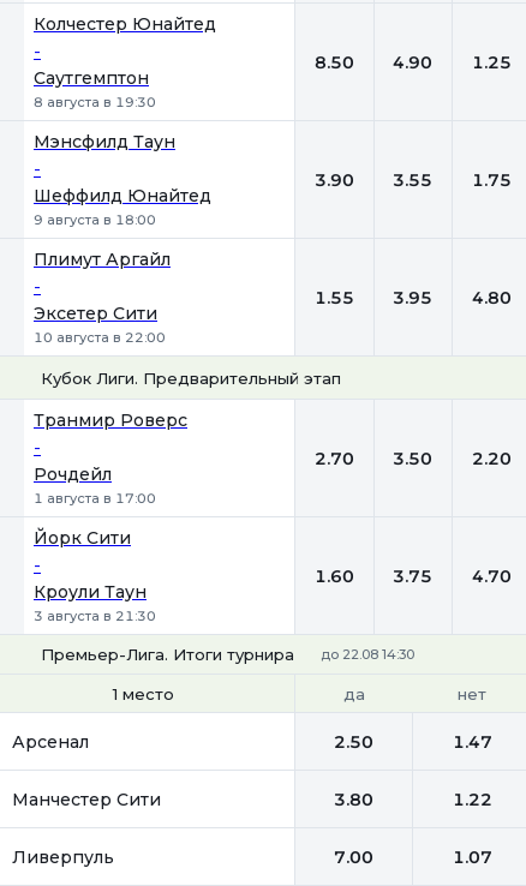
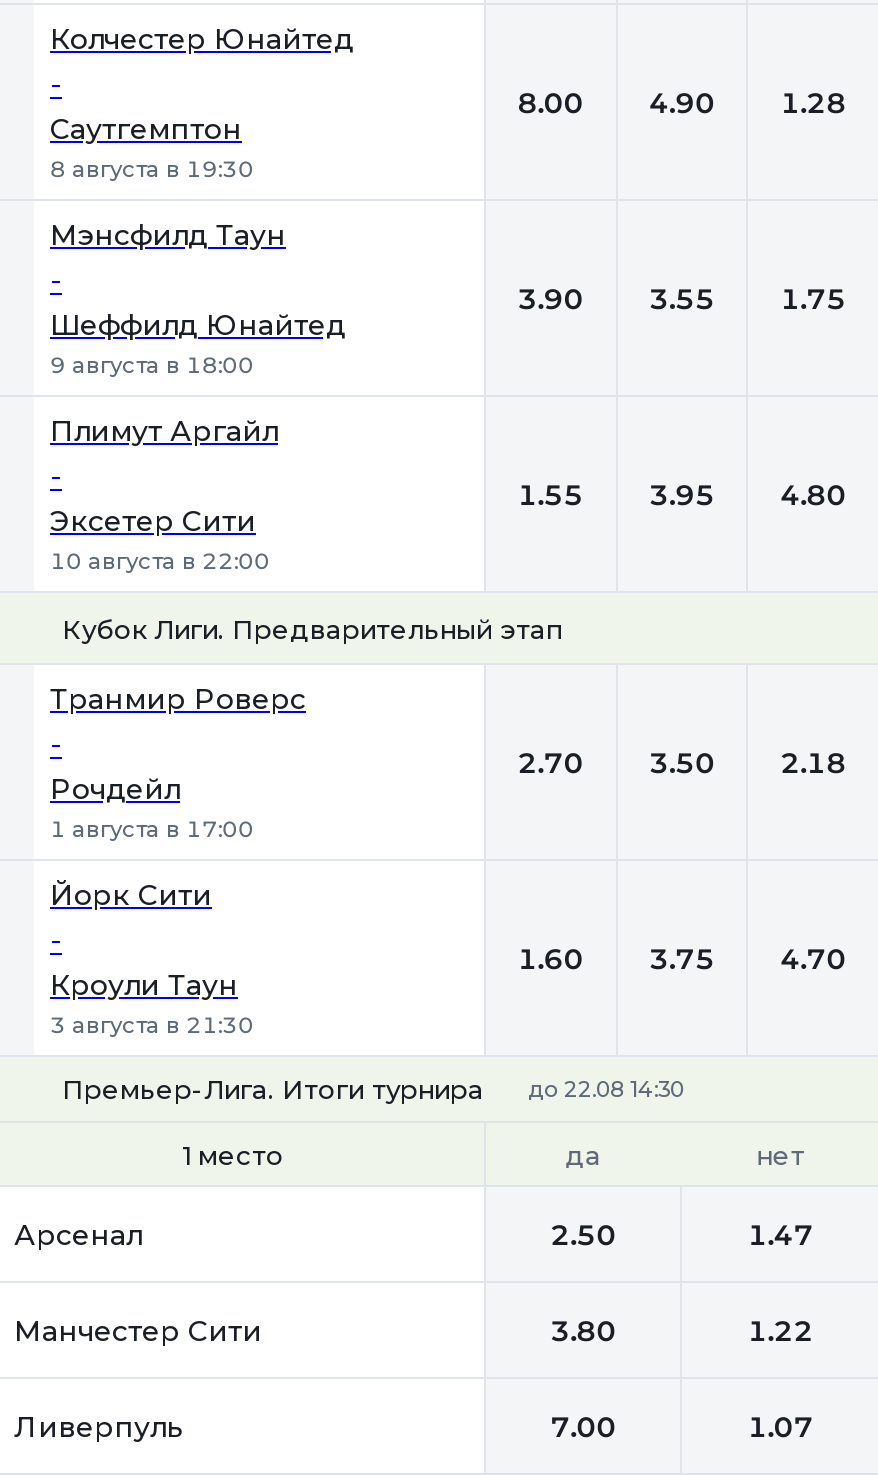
- 8.50
+ 8.00

- 1.25
+ 1.28

- 2.70 3.50 2.20
+ 2.70 3.50 2.18
